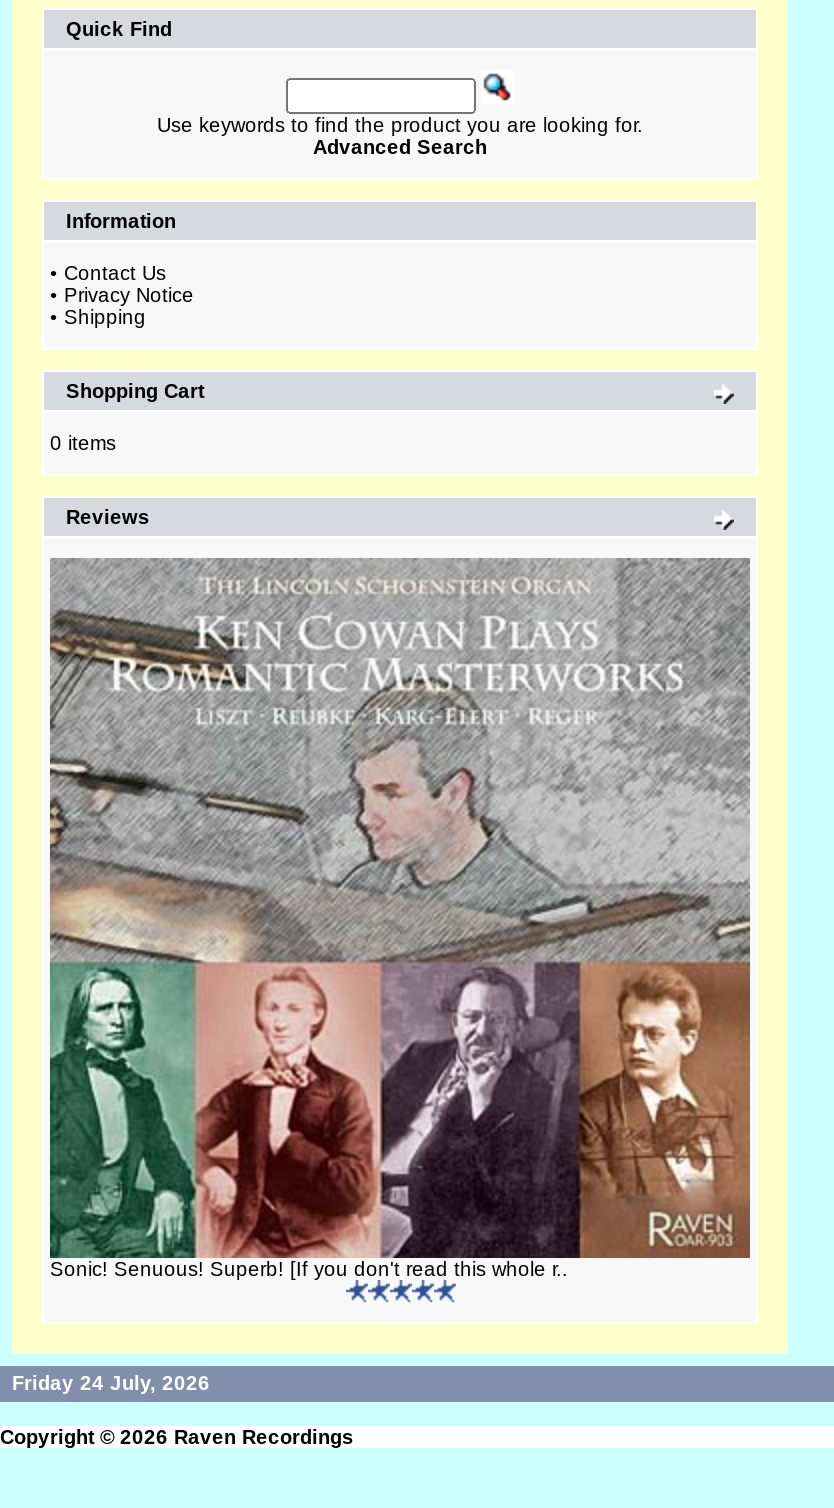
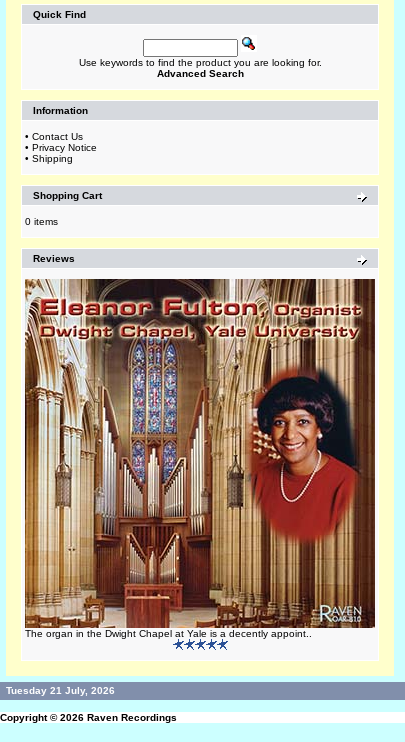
- [image]
- Sonic! Senuous! Superb! [If you don't read this whole r..
+ [image]
+ The organ in the Dwight Chapel at Yale is a decently appoint..

- Friday 24 July, 2026
+ Tuesday 21 July, 2026
